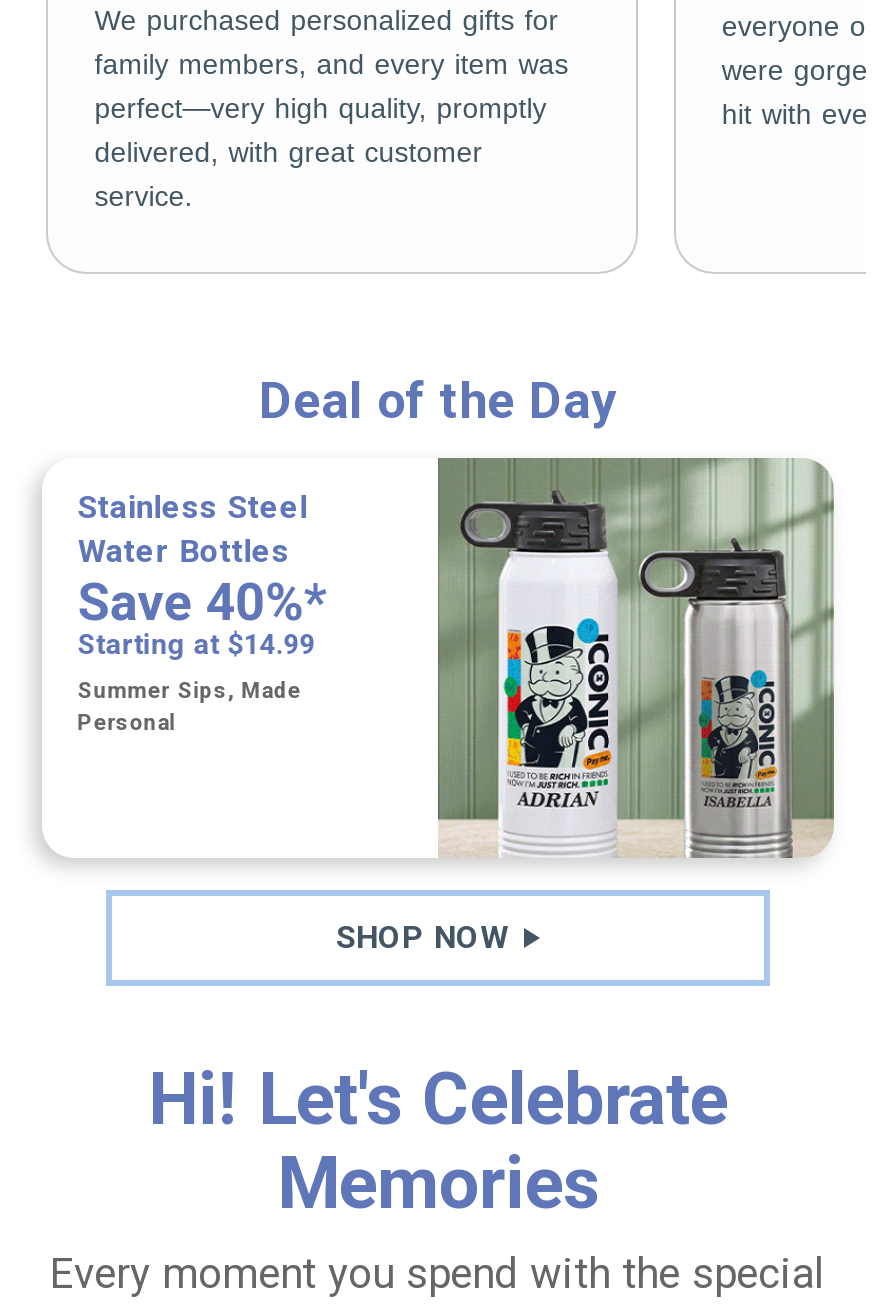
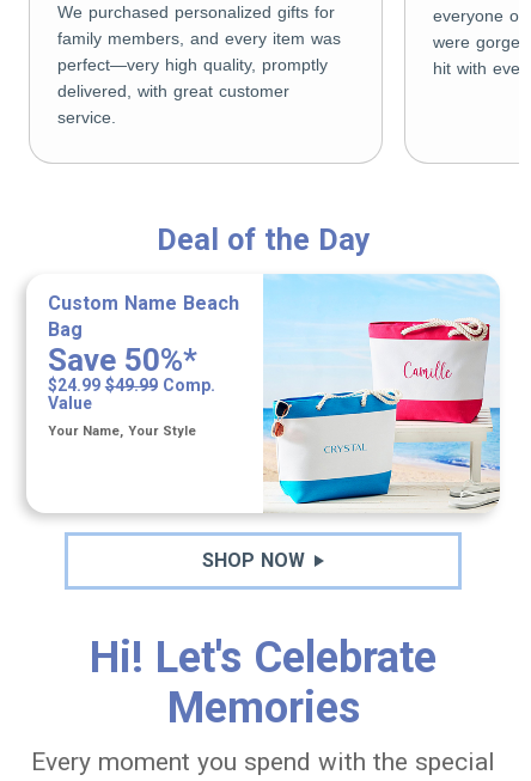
- [image]
+ [image]

- Stainless Steel
- Water Bottles
- Save 40%*
- Starting at $14.99
+ Custom Name Beach
+ Bag
+ Save 50%*
+ $24.99 $49.99 Comp.
+ Value

- Summer Sips, Made
- Personal
+ Your Name, Your Style
